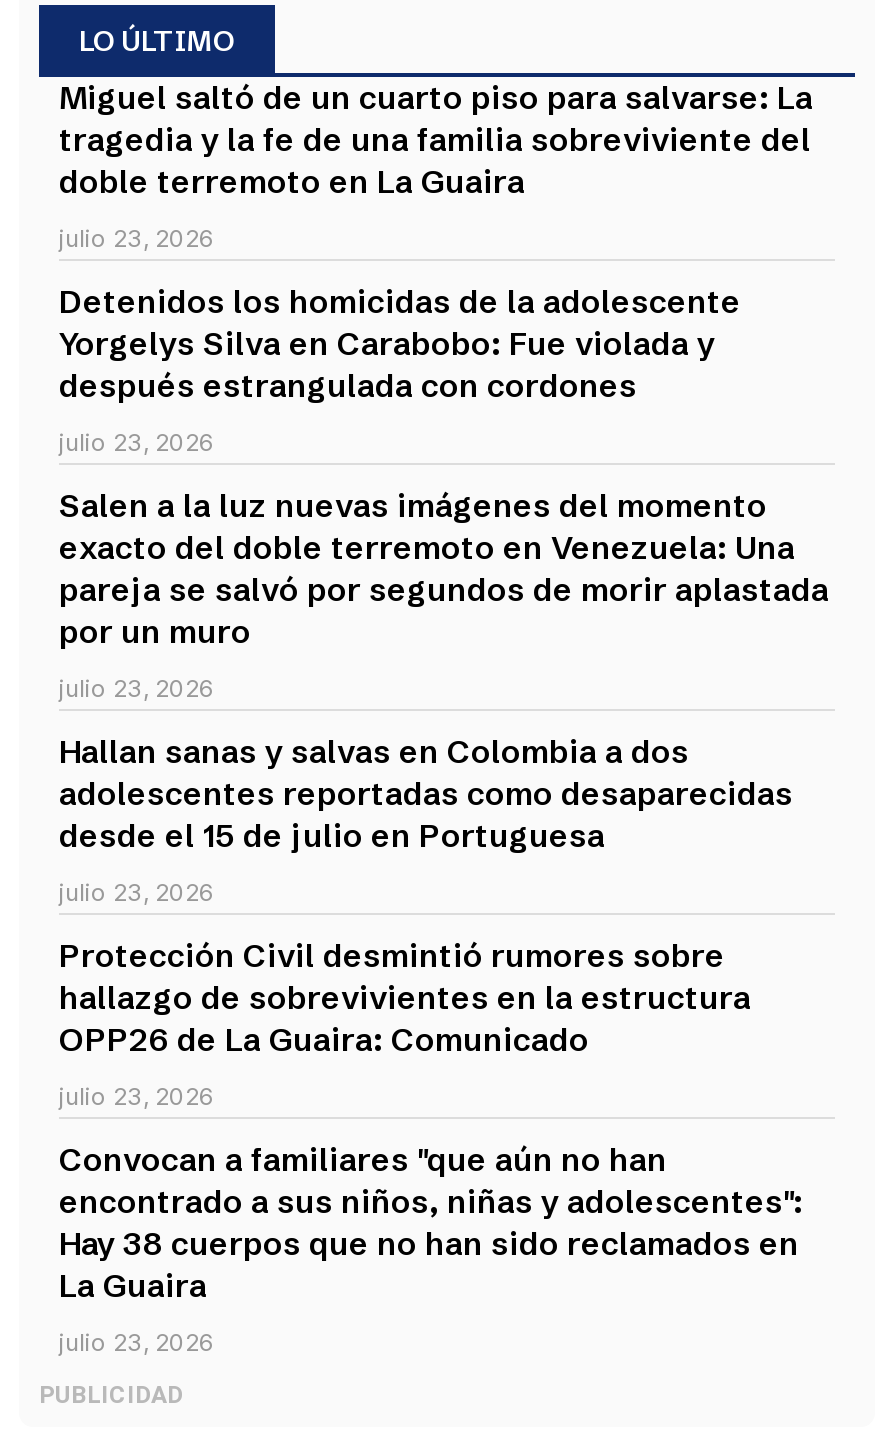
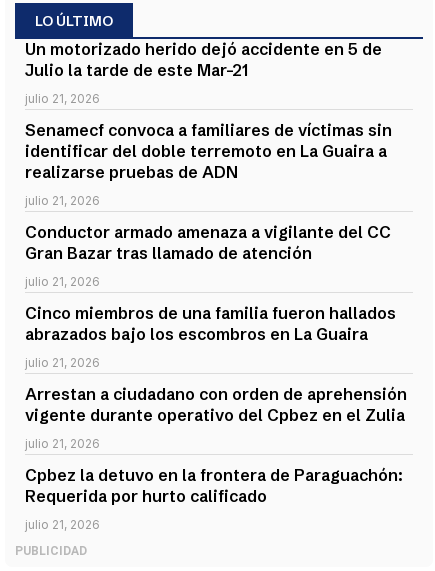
- Miguel saltó de un cuarto piso para salvarse: La
- tragedia y la fe de una familia sobreviviente del
- doble terremoto en La Guaira
+ Un motorizado herido dejó accidente en 5 de
+ Julio la tarde de este Mar-21

- julio 23, 2026
+ julio 21, 2026

- Detenidos los homicidas de la adolescente
- Yorgelys Silva en Carabobo: Fue violada y
- después estrangulada con cordones
+ Senamecf convoca a familiares de víctimas sin
+ identificar del doble terremoto en La Guaira a
+ realizarse pruebas de ADN

- julio 23, 2026
+ julio 21, 2026

- Salen a la luz nuevas imágenes del momento
- exacto del doble terremoto en Venezuela: Una
- pareja se salvó por segundos de morir aplastada
- por un muro
+ Conductor armado amenaza a vigilante del CC
+ Gran Bazar tras llamado de atención

- julio 23, 2026
+ julio 21, 2026

- Hallan sanas y salvas en Colombia a dos
- adolescentes reportadas como desaparecidas
- desde el 15 de julio en Portuguesa
+ Cinco miembros de una familia fueron hallados
+ abrazados bajo los escombros en La Guaira

- julio 23, 2026
+ julio 21, 2026

- Protección Civil desmintió rumores sobre
- hallazgo de sobrevivientes en la estructura
- OPP26 de La Guaira: Comunicado
+ Arrestan a ciudadano con orden de aprehensión
+ vigente durante operativo del Cpbez en el Zulia

- julio 23, 2026
+ julio 21, 2026

- Convocan a familiares "que aún no han
- encontrado a sus niños, niñas y adolescentes":
- Hay 38 cuerpos que no han sido reclamados en
- La Guaira
+ Cpbez la detuvo en la frontera de Paraguachón:
+ Requerida por hurto calificado

- julio 23, 2026
+ julio 21, 2026
